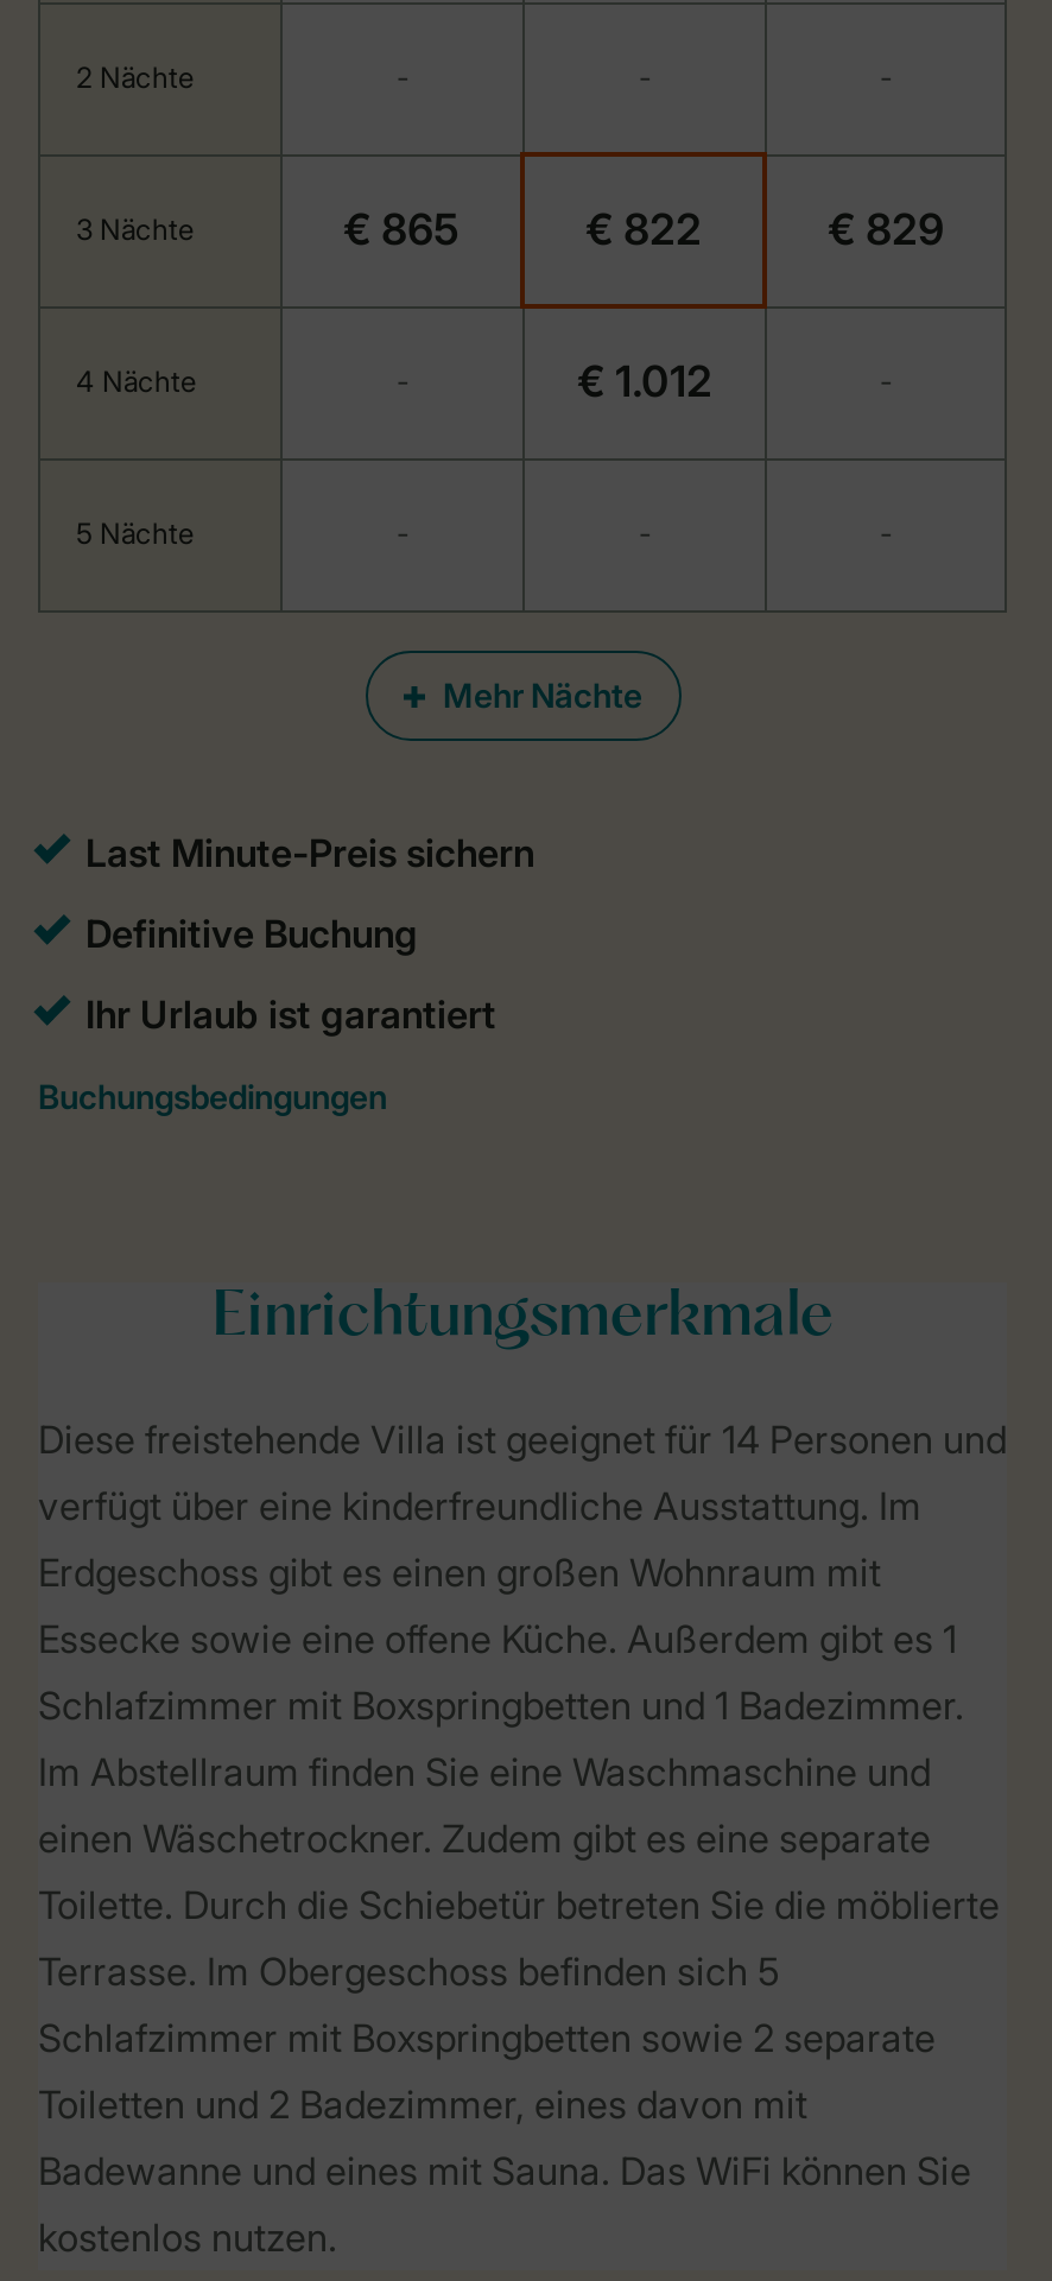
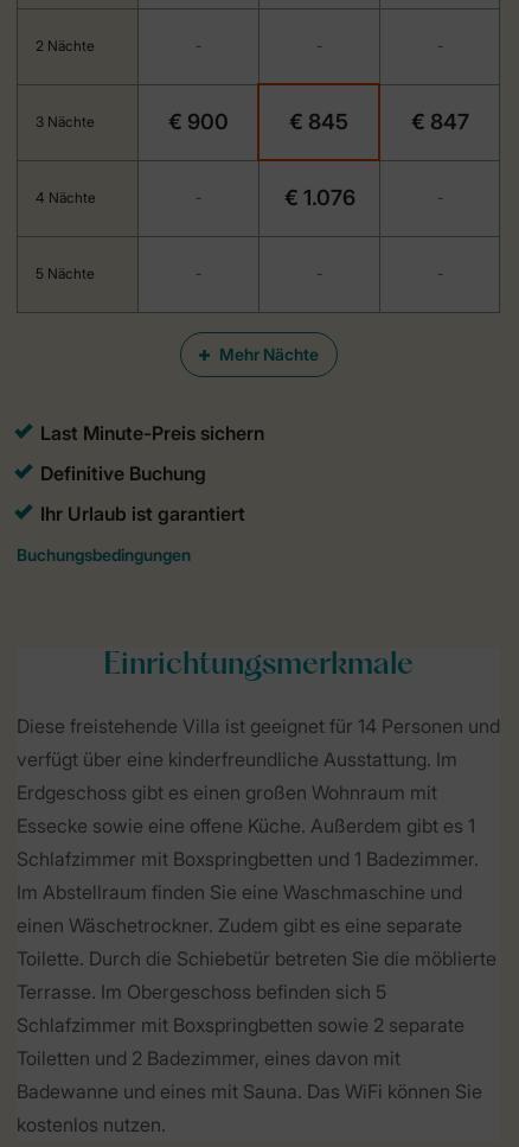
- € 865
+ € 900

- € 822
+ € 845

- € 829
+ € 847

- € 1.012
+ € 1.076
